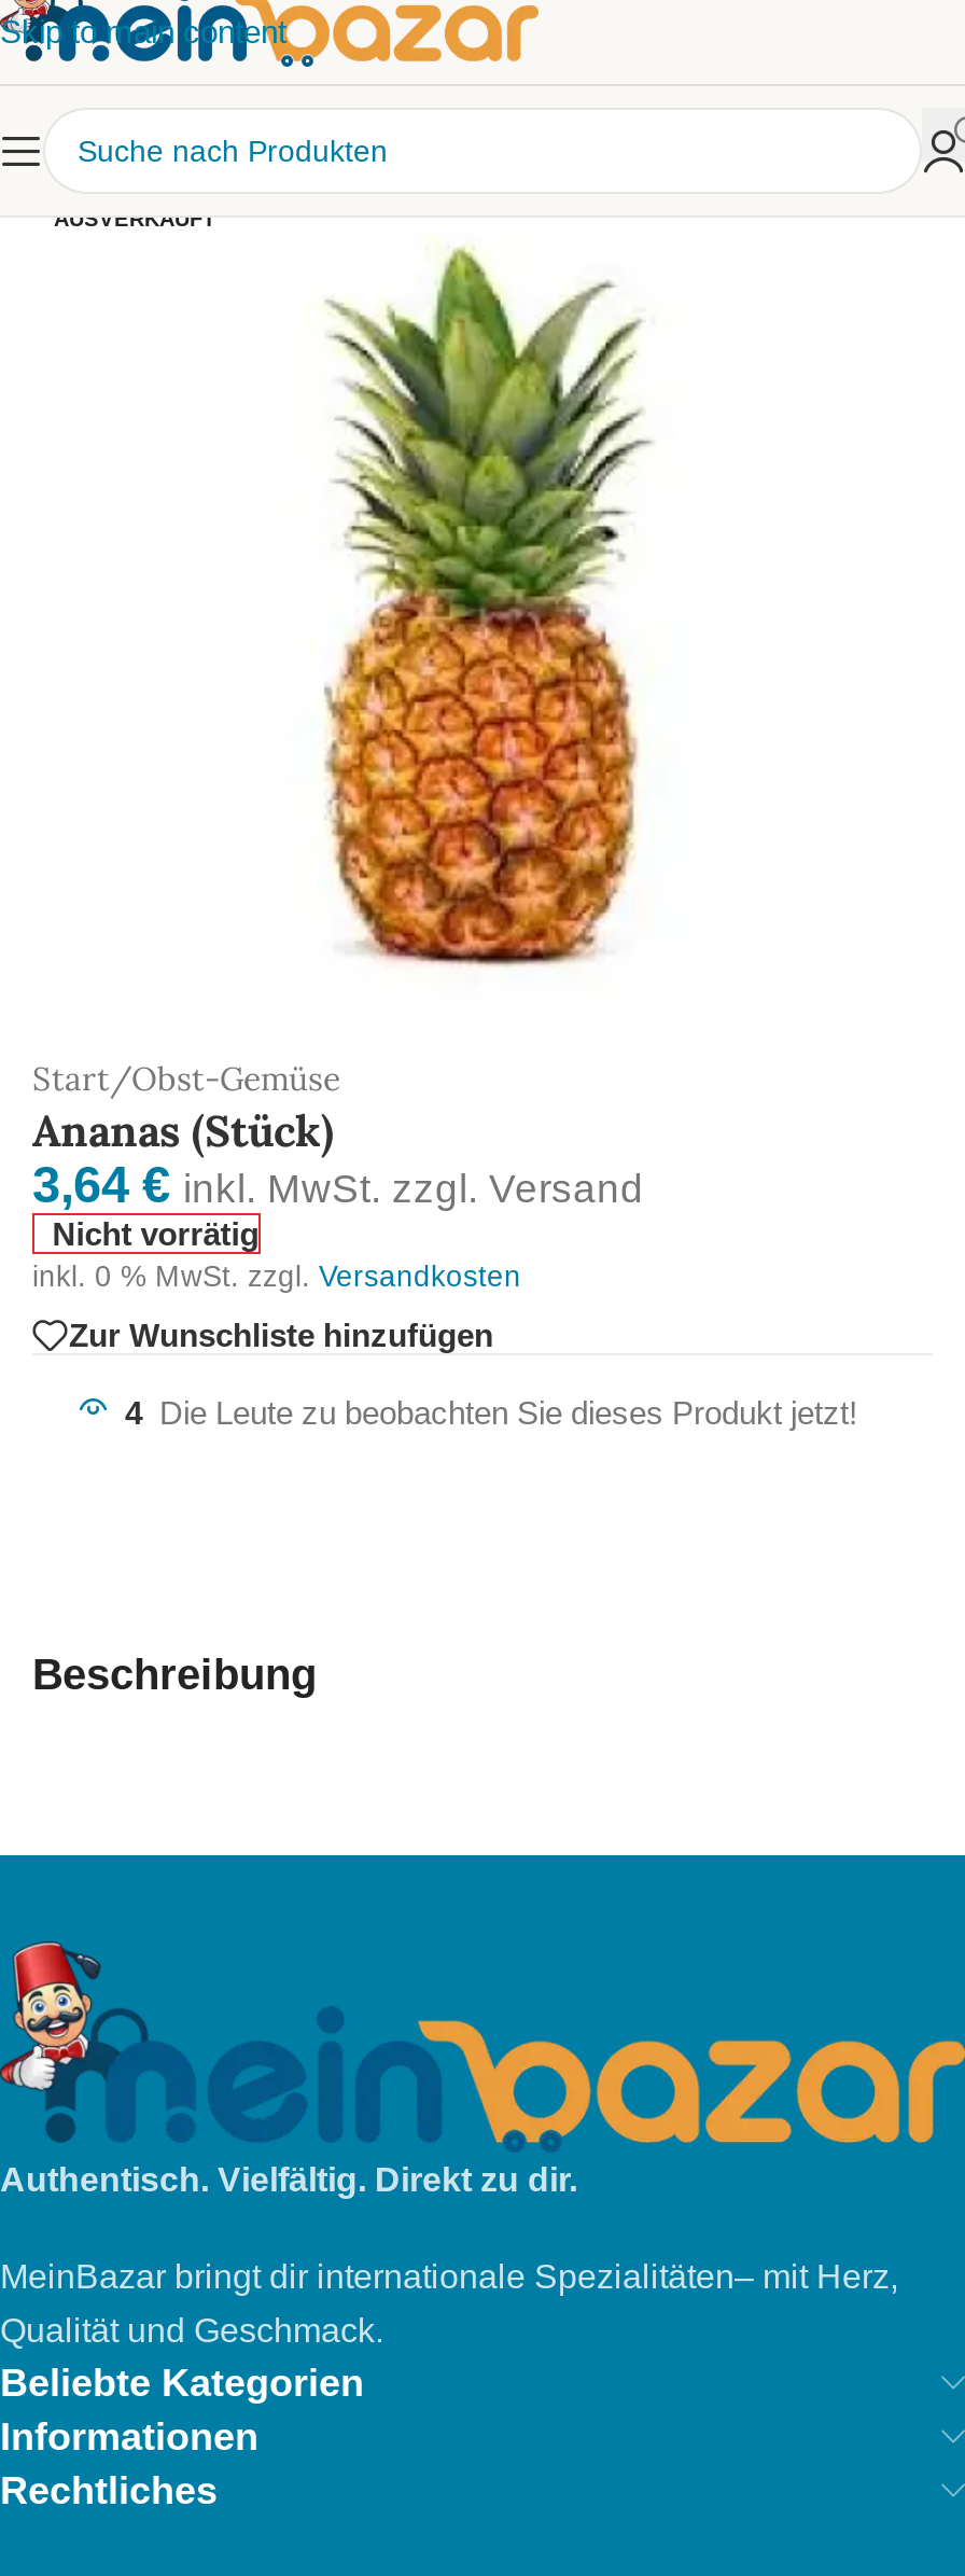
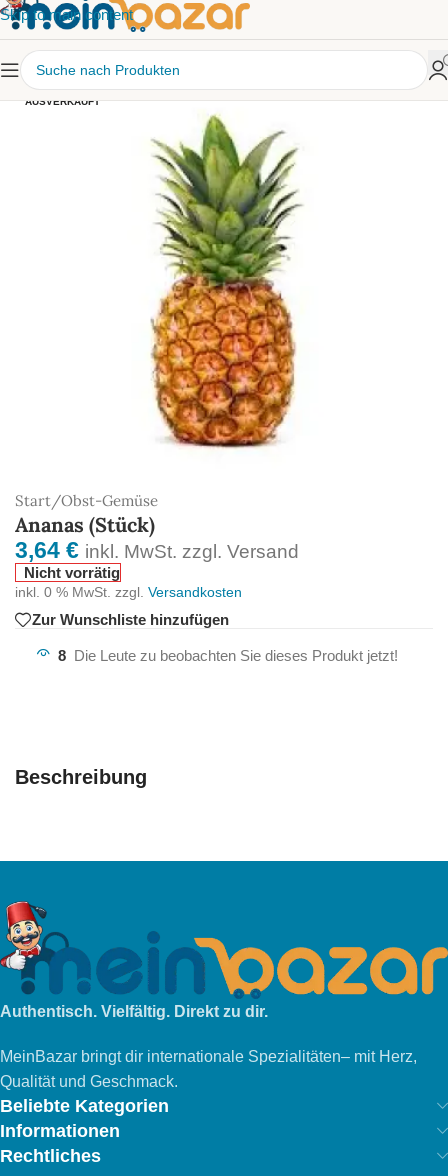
- 4 Die Leute zu beobachten Sie dieses Produkt jetzt!
+ 8 Die Leute zu beobachten Sie dieses Produkt jetzt!
